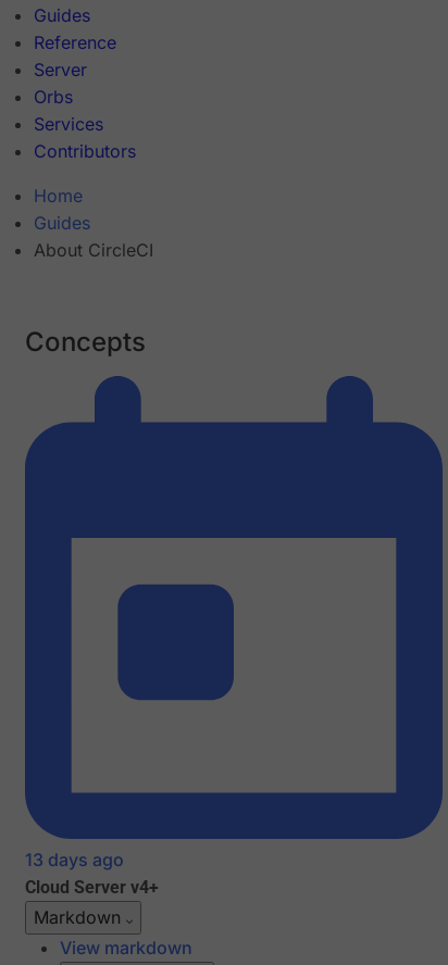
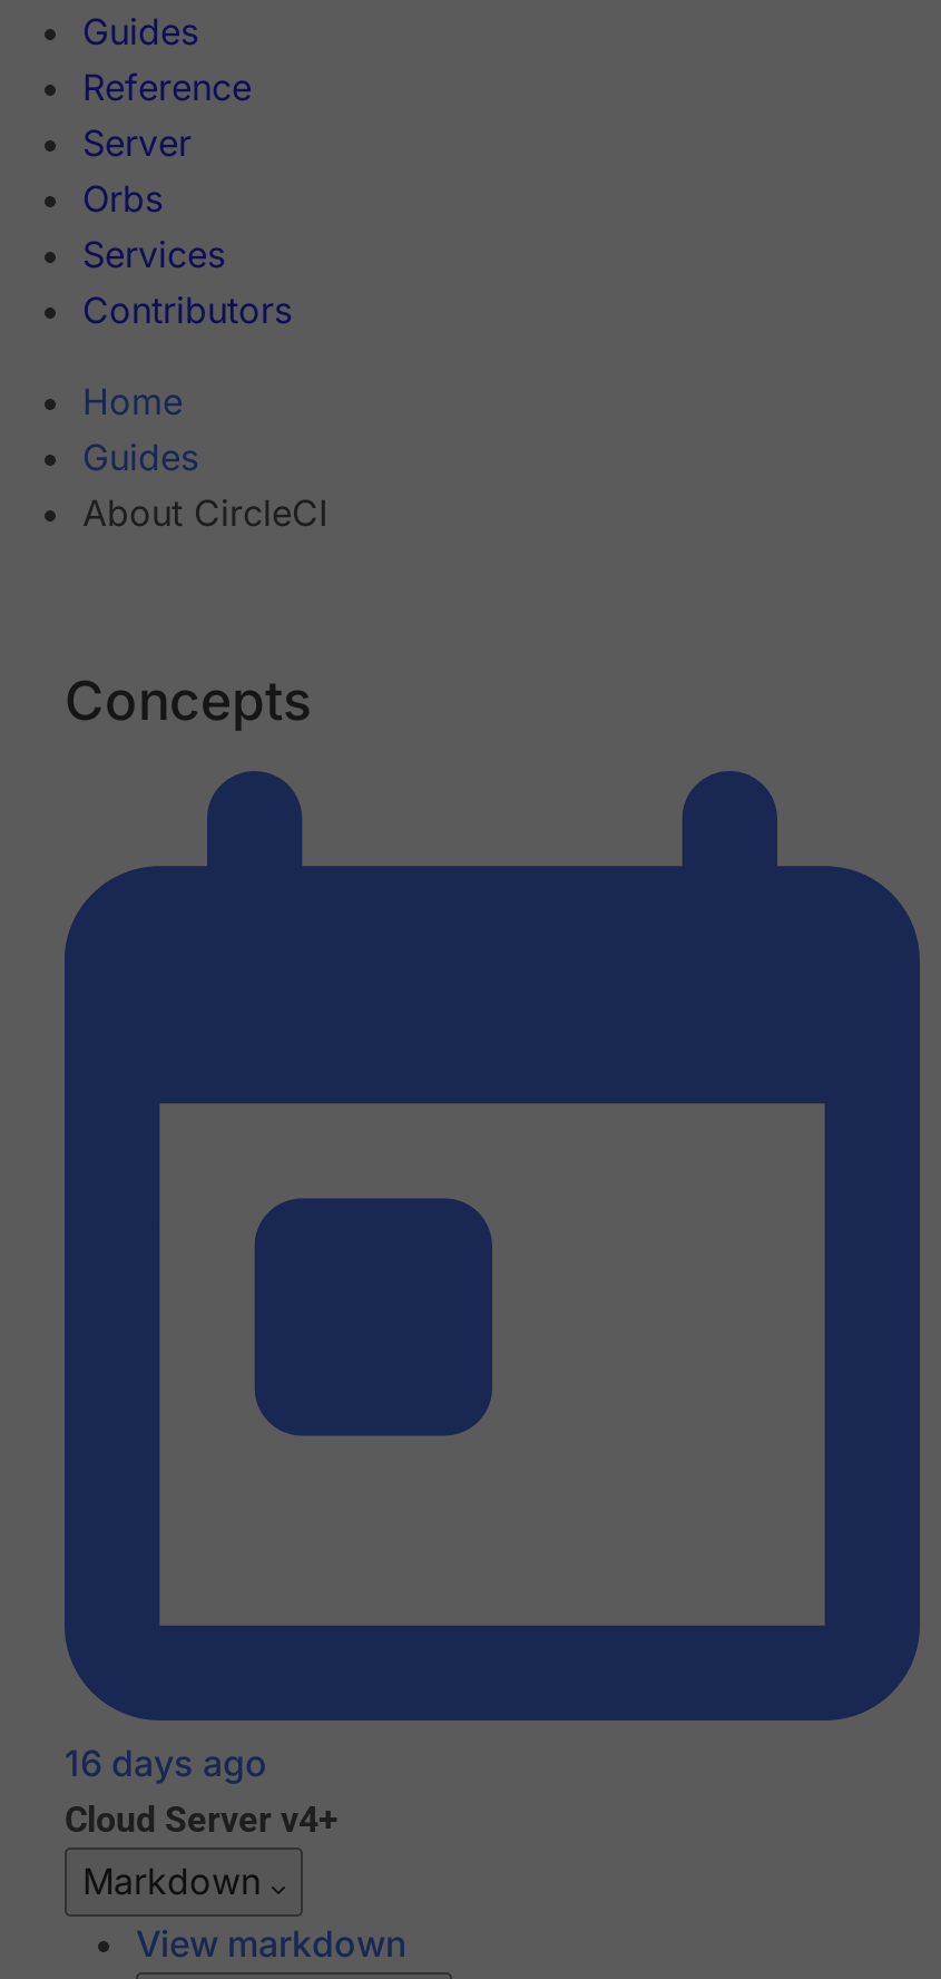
- 13 days ago
+ 16 days ago
